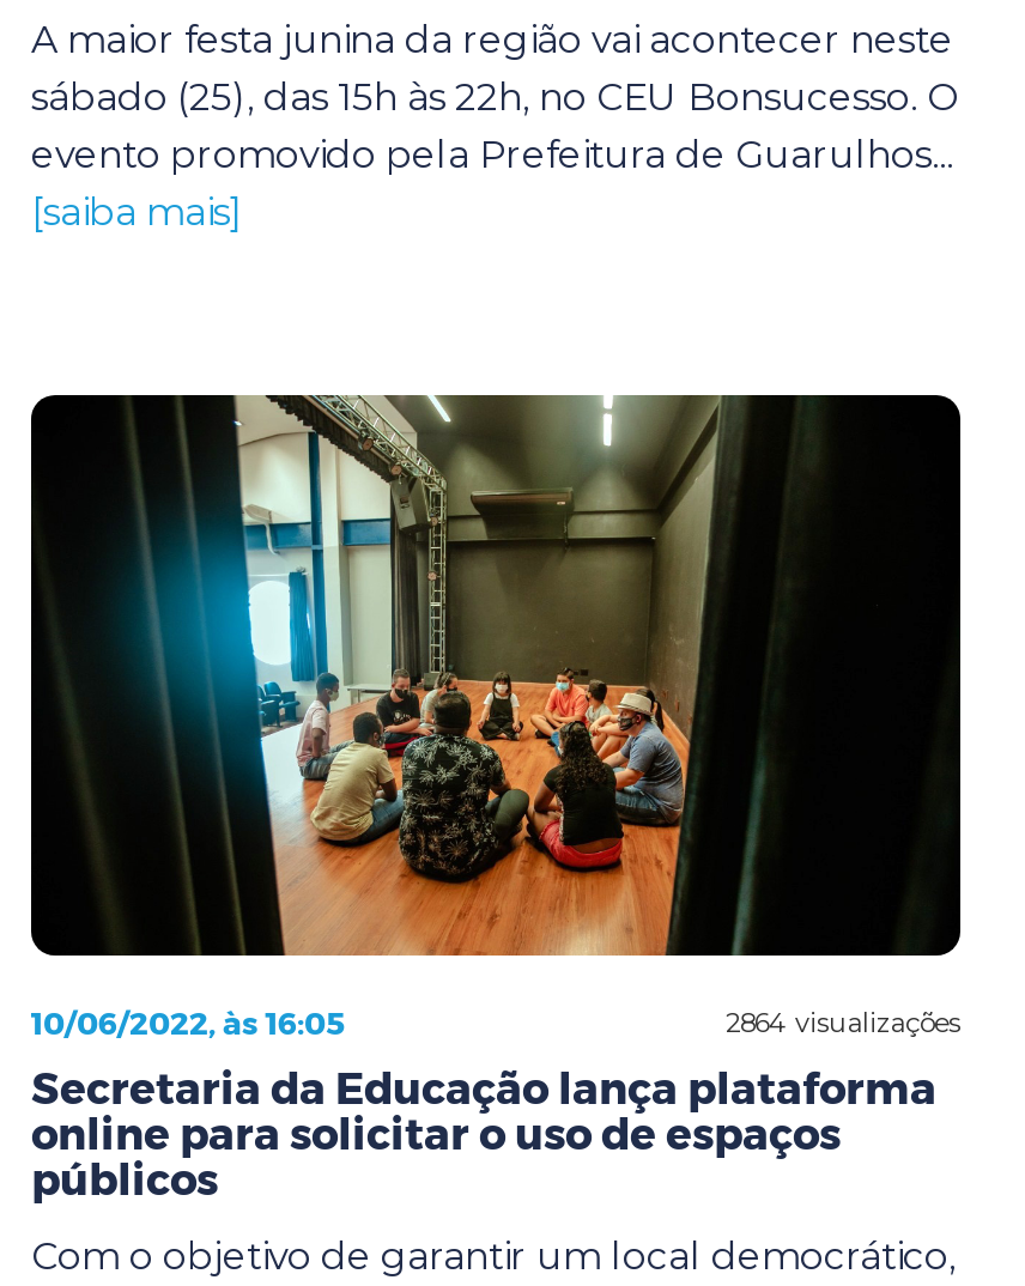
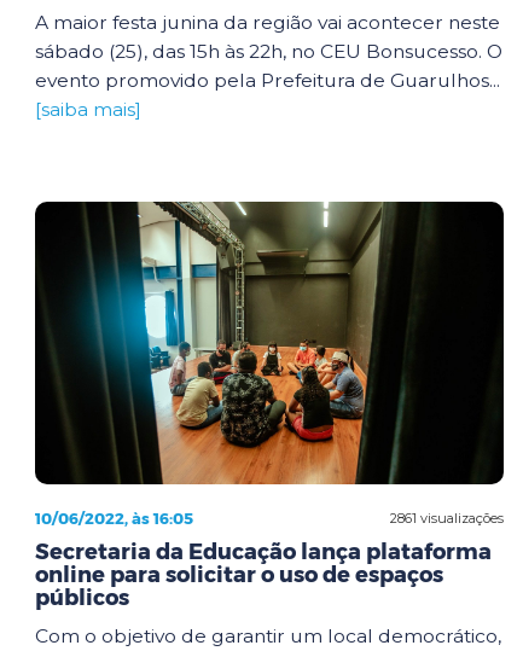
- 2864 visualizações
+ 2861 visualizações
